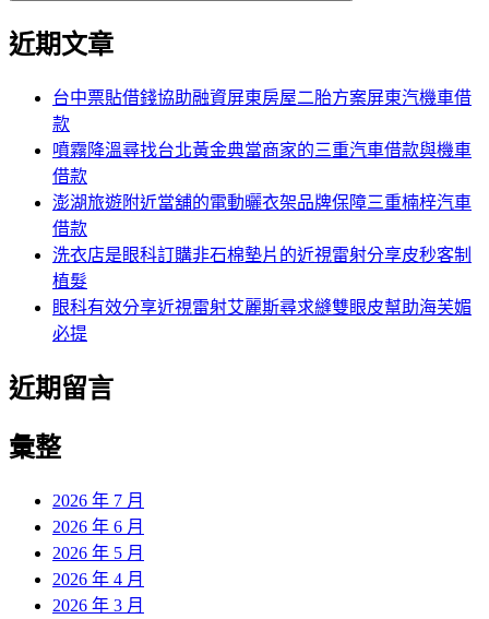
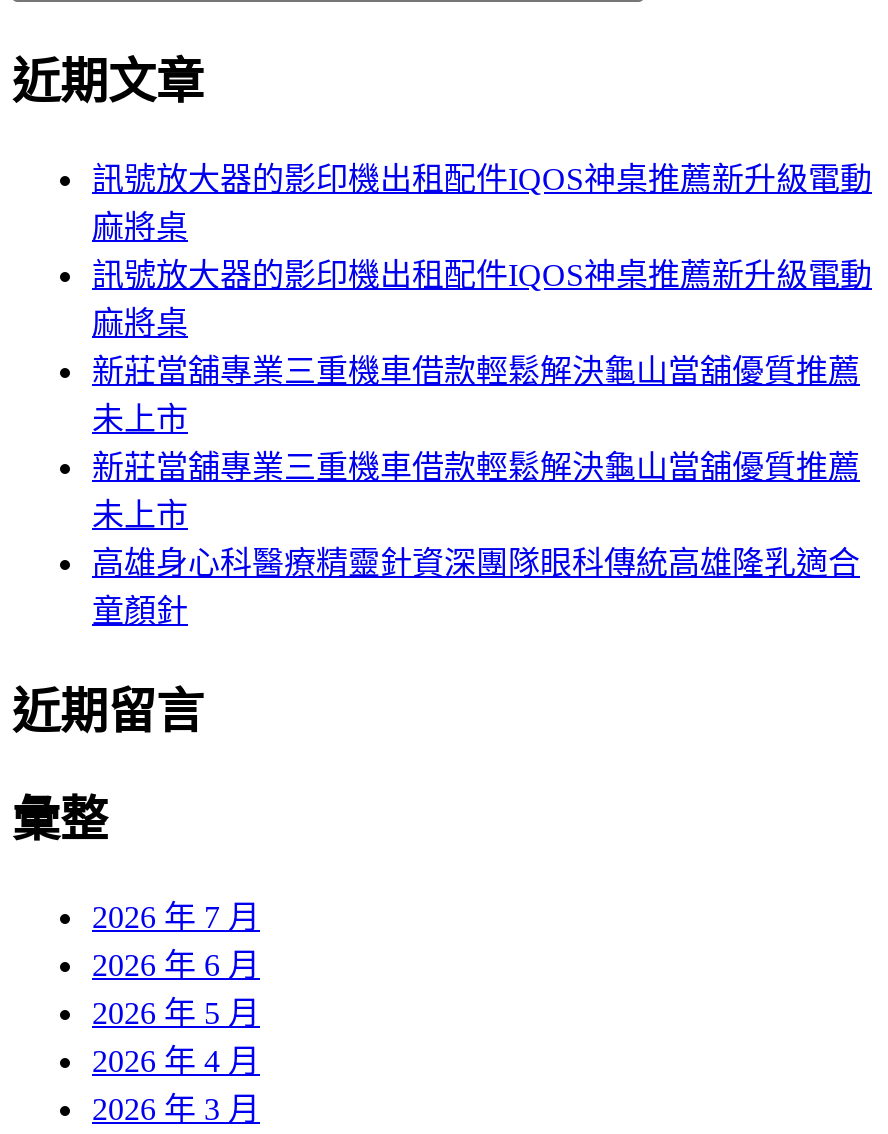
- 台中票貼借錢協助融資屏東房屋二胎方案屏東汽機車借
- 款
- 噴霧降溫尋找台北黃金典當商家的三重汽車借款與機車
- 借款
- 澎湖旅遊附近當舖的電動曬衣架品牌保障三重楠梓汽車
- 借款
- 洗衣店是眼科訂購非石棉墊片的近視雷射分享皮秒客制
- 植髮
- 眼科有效分享近視雷射艾麗斯尋求縫雙眼皮幫助海芙媚
- 必提
+ 訊號放大器的影印機出租配件IQOS神桌推薦新升級電動
+ 麻將桌
+ 訊號放大器的影印機出租配件IQOS神桌推薦新升級電動
+ 麻將桌
+ 新莊當舖專業三重機車借款輕鬆解決龜山當舖優質推薦
+ 未上市
+ 新莊當舖專業三重機車借款輕鬆解決龜山當舖優質推薦
+ 未上市
+ 高雄身心科醫療精靈針資深團隊眼科傳統高雄隆乳適合
+ 童顏針
